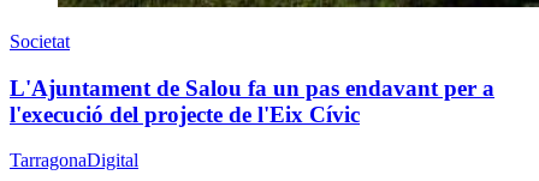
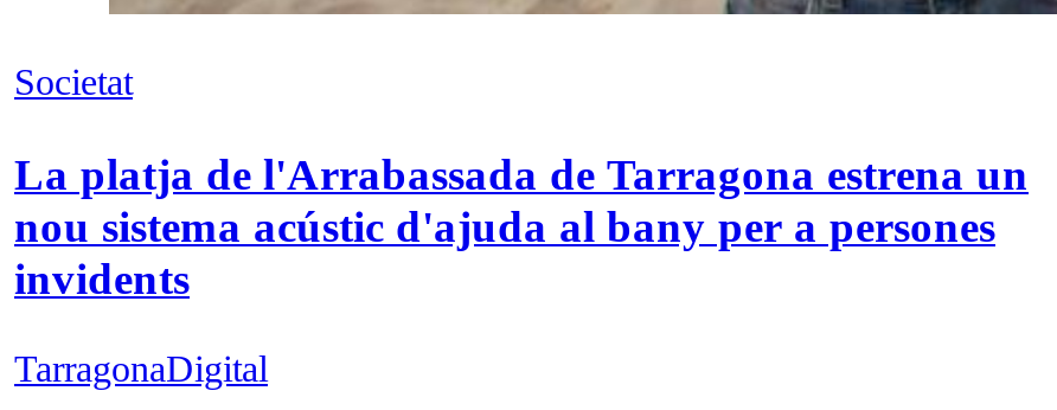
- L'Ajuntament de Salou fa un pas endavant per a
- l'execució del projecte de l'Eix Cívic
+ La platja de l'Arrabassada de Tarragona estrena un
+ nou sistema acústic d'ajuda al bany per a persones
+ invidents
